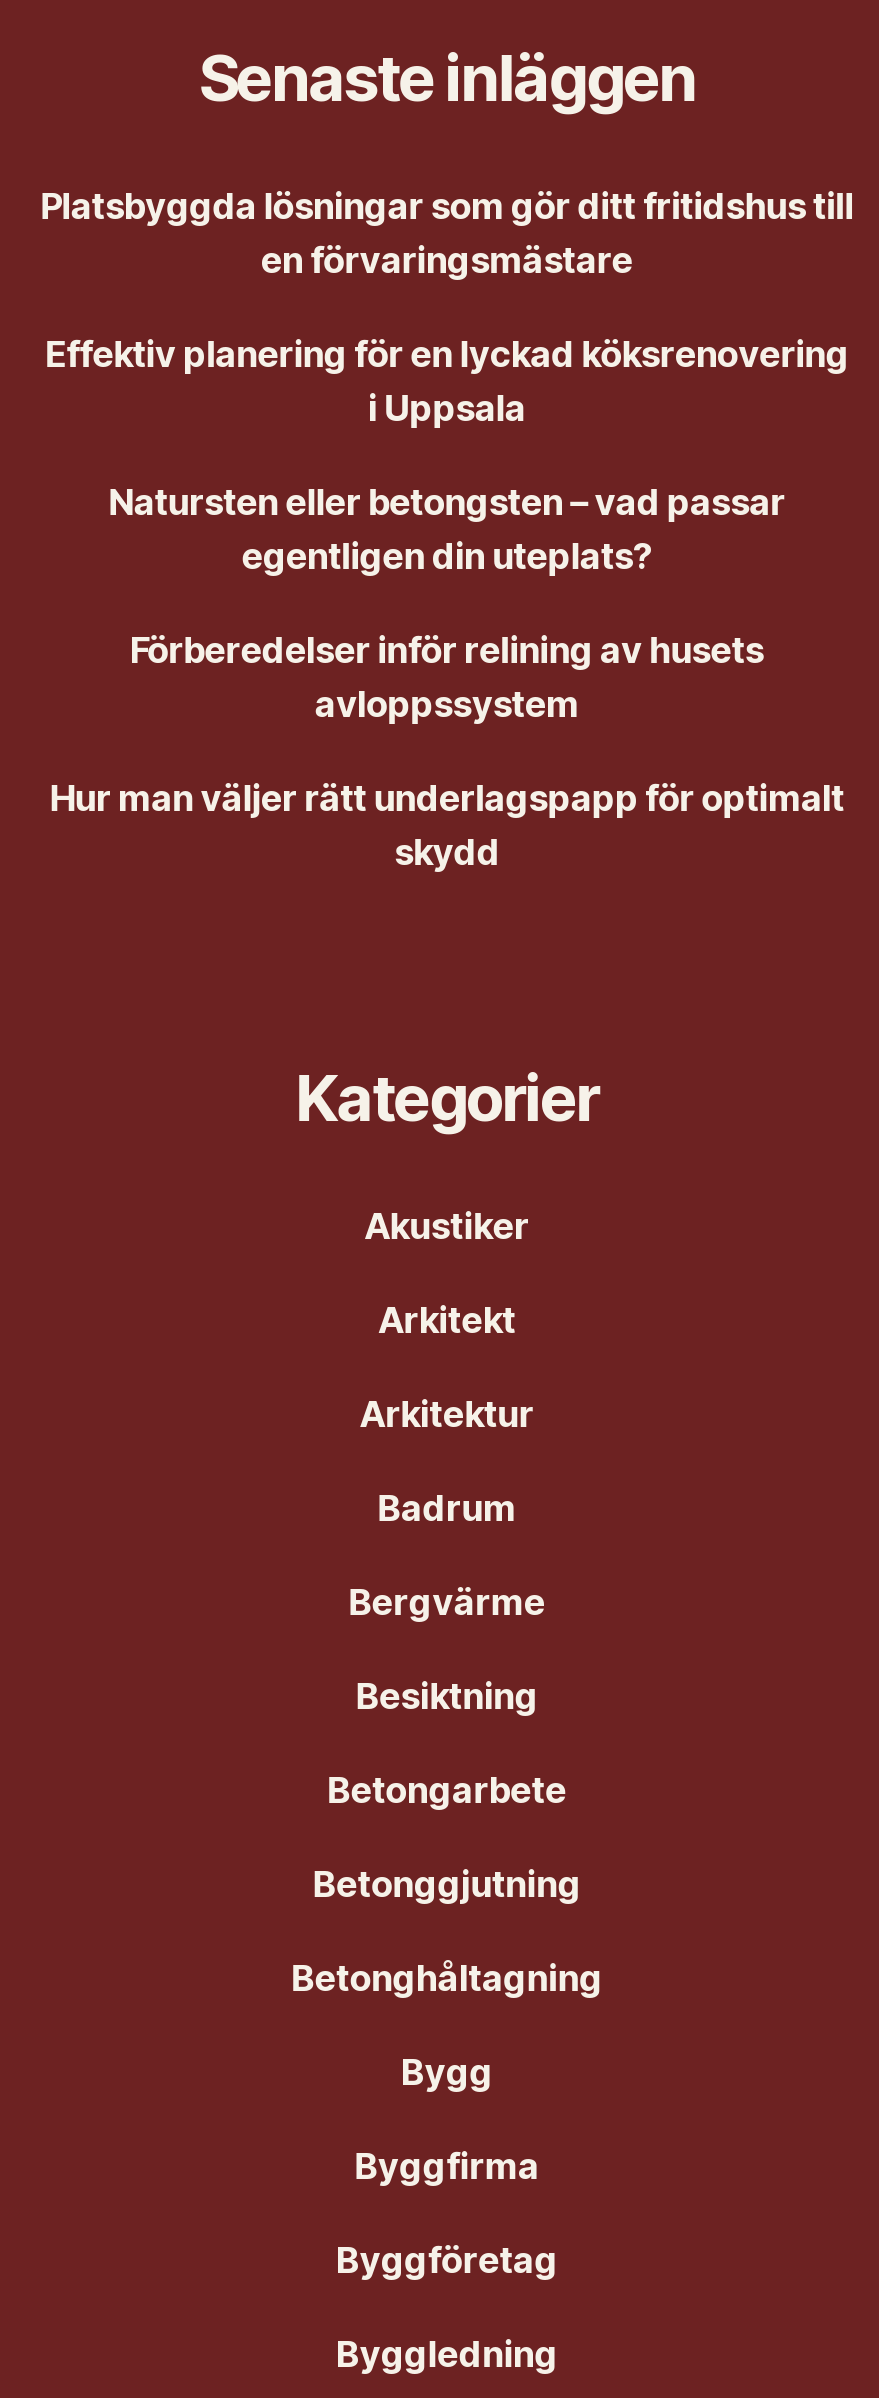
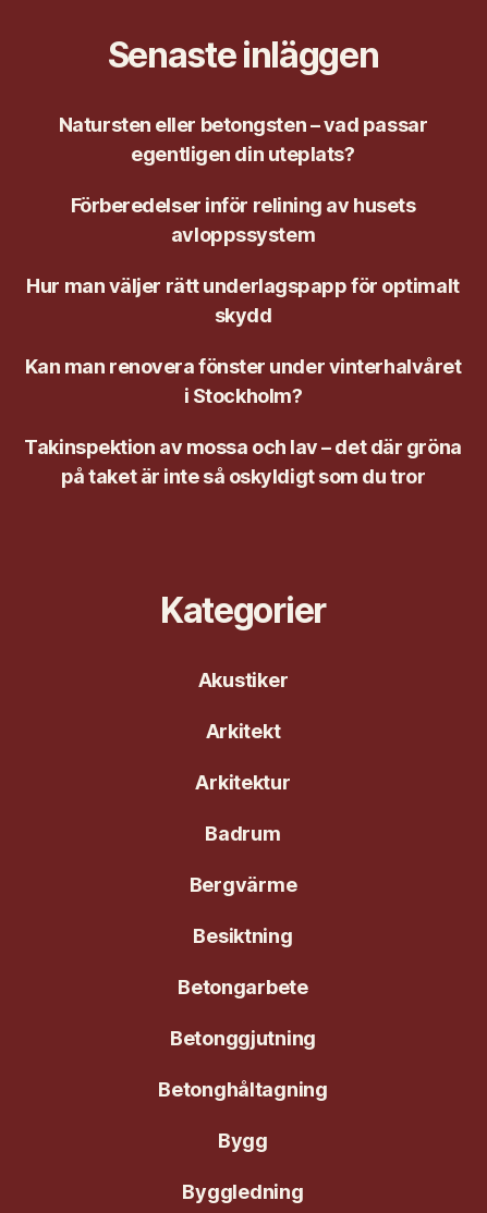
- Platsbyggda lösningar som gör ditt fritidshus till
- en förvaringsmästare
- Effektiv planering för en lyckad köksrenovering
- i Uppsala

moved up: Natursten eller betongsten – vad passar | egentligen din uteplats? | Förberedelser inför relining av husets | avloppssystem | Hur man väljer rätt underlagspapp för optimalt | skydd

+ Kan man renovera fönster under vinterhalvåret
+ i Stockholm?
+ Takinspektion av mossa och lav – det där gröna
+ på taket är inte så oskyldigt som du tror

- Byggfirma
- Byggföretag
